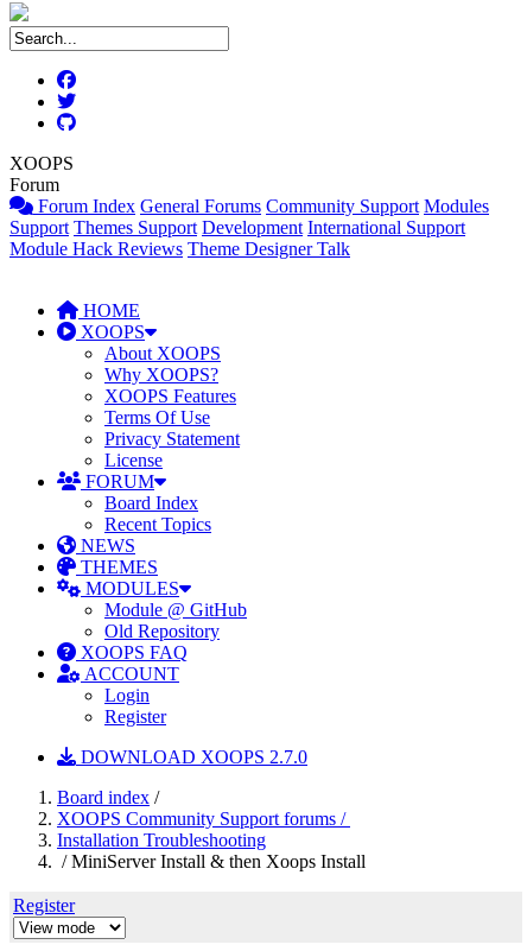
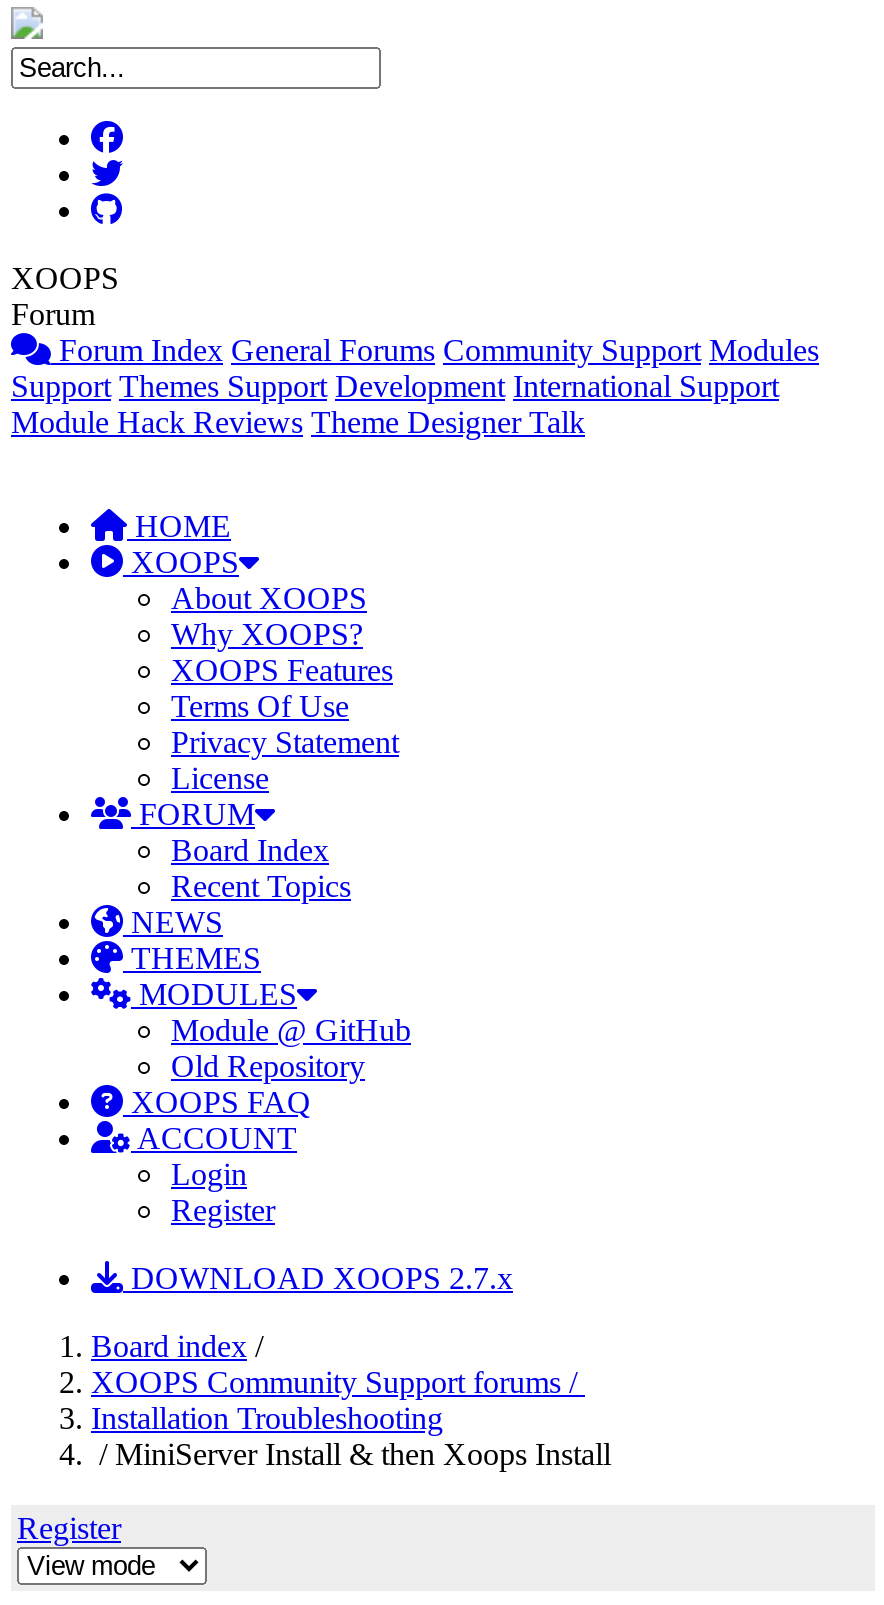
- DOWNLOAD XOOPS 2.7.0
+ DOWNLOAD XOOPS 2.7.x
